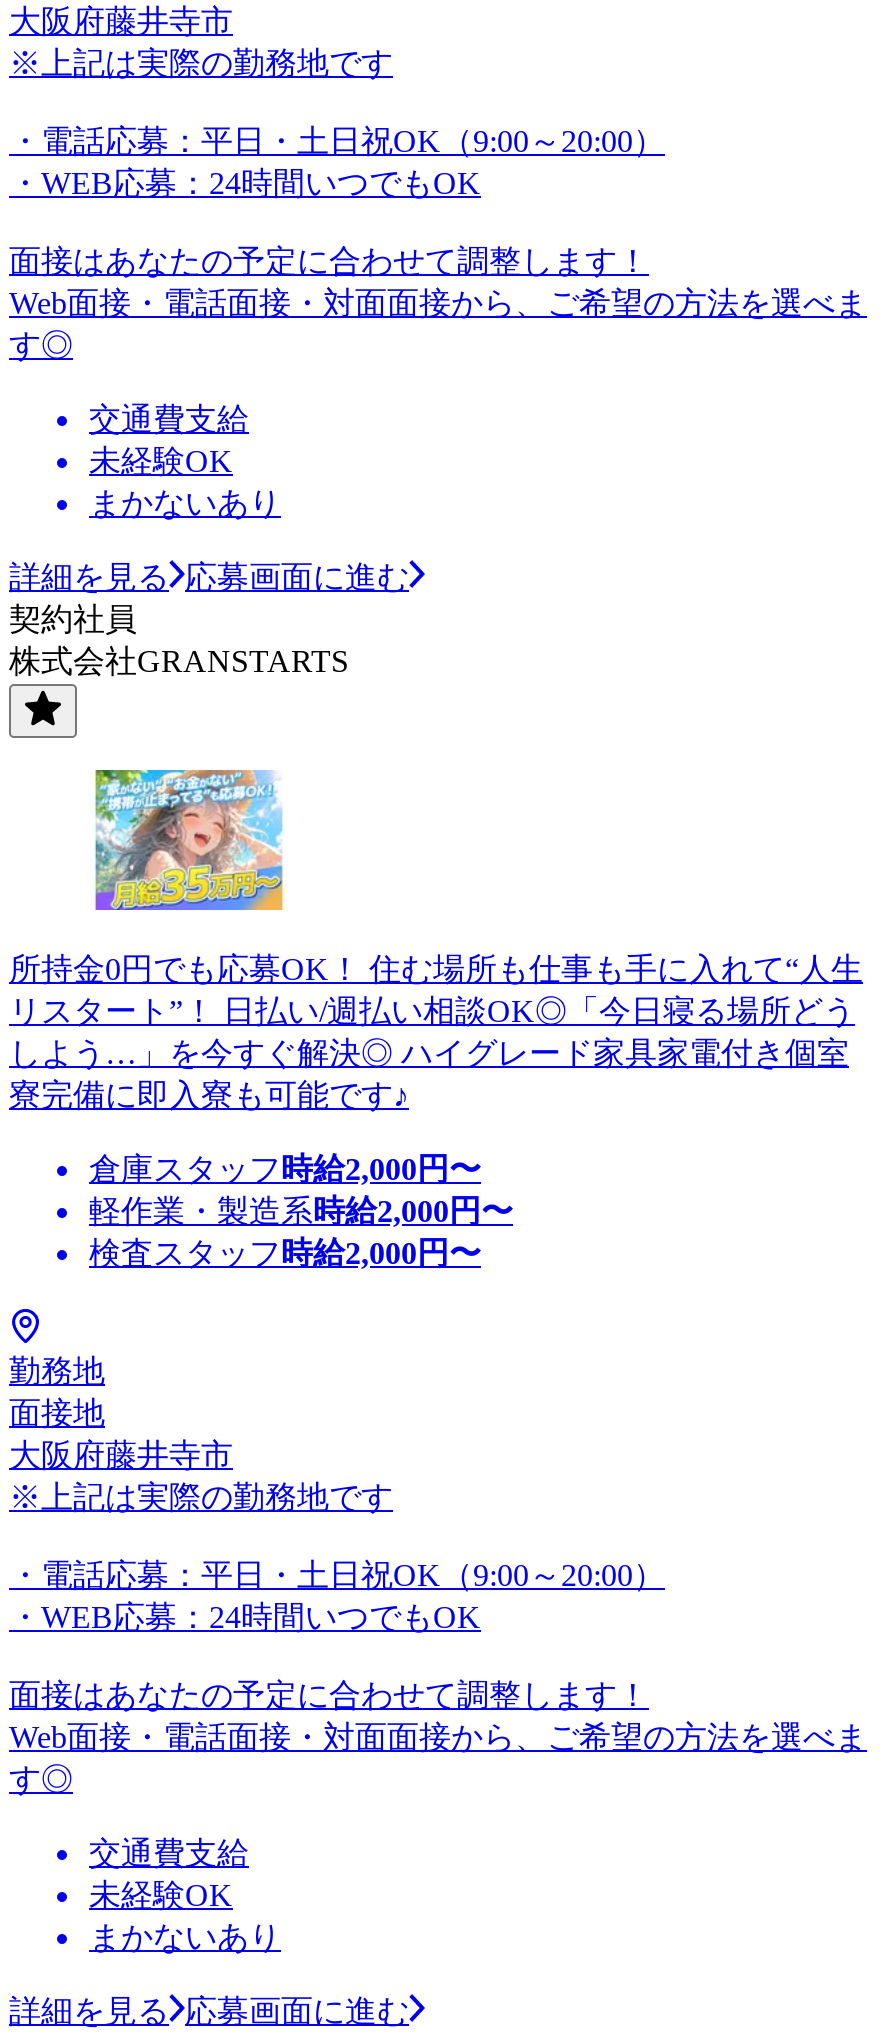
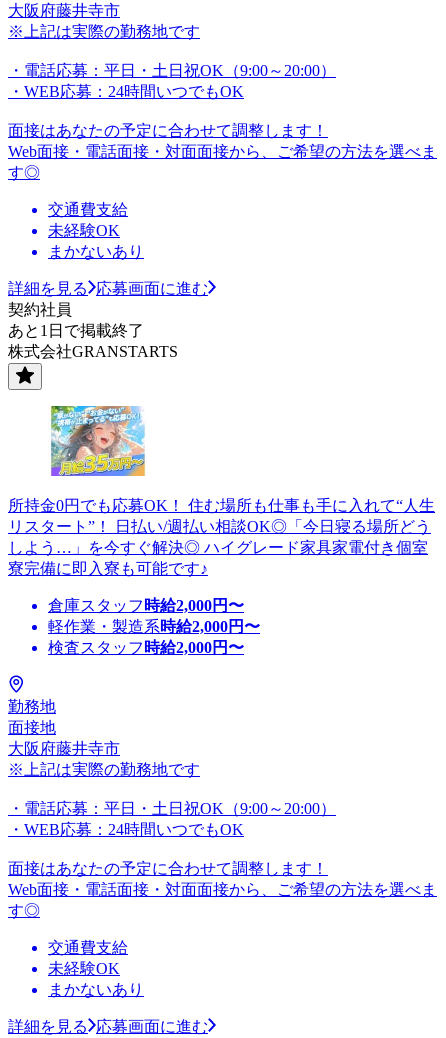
+ あと1日で掲載終了
